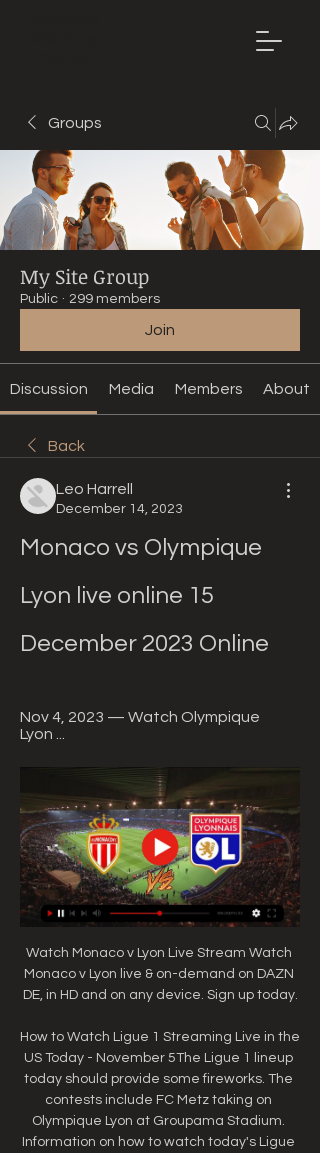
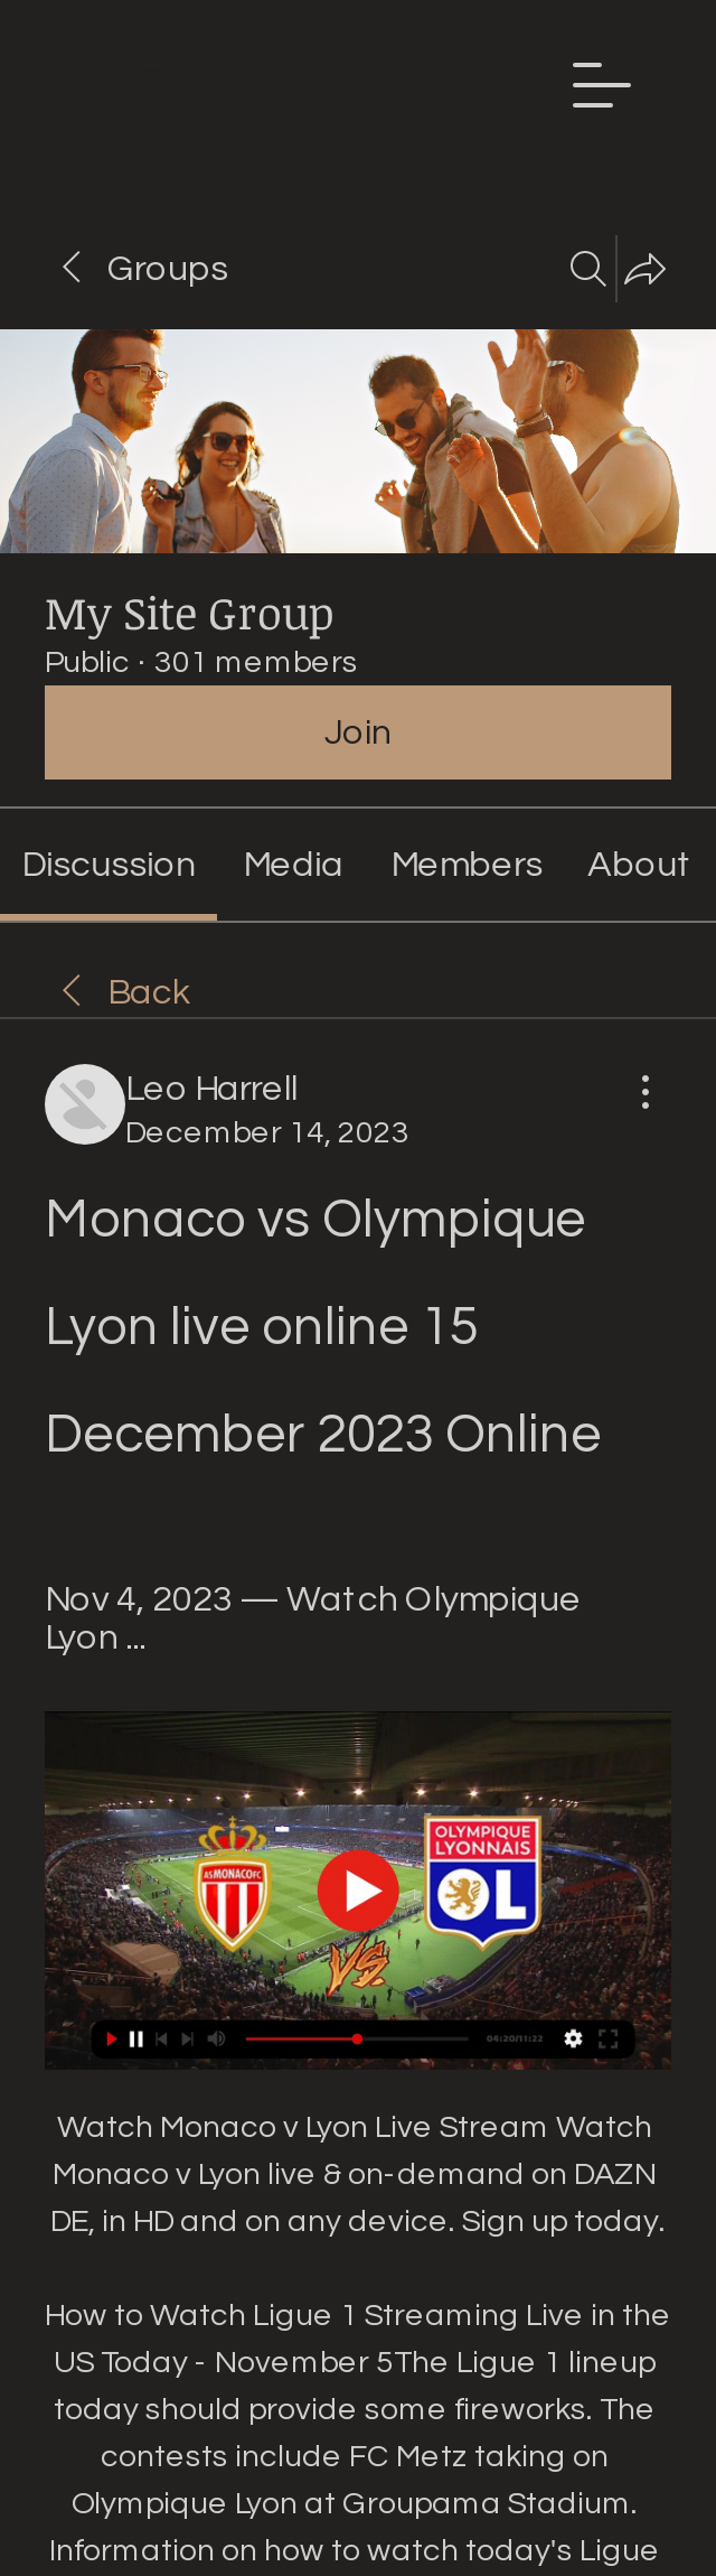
- Public · 299 members
+ Public · 301 members
